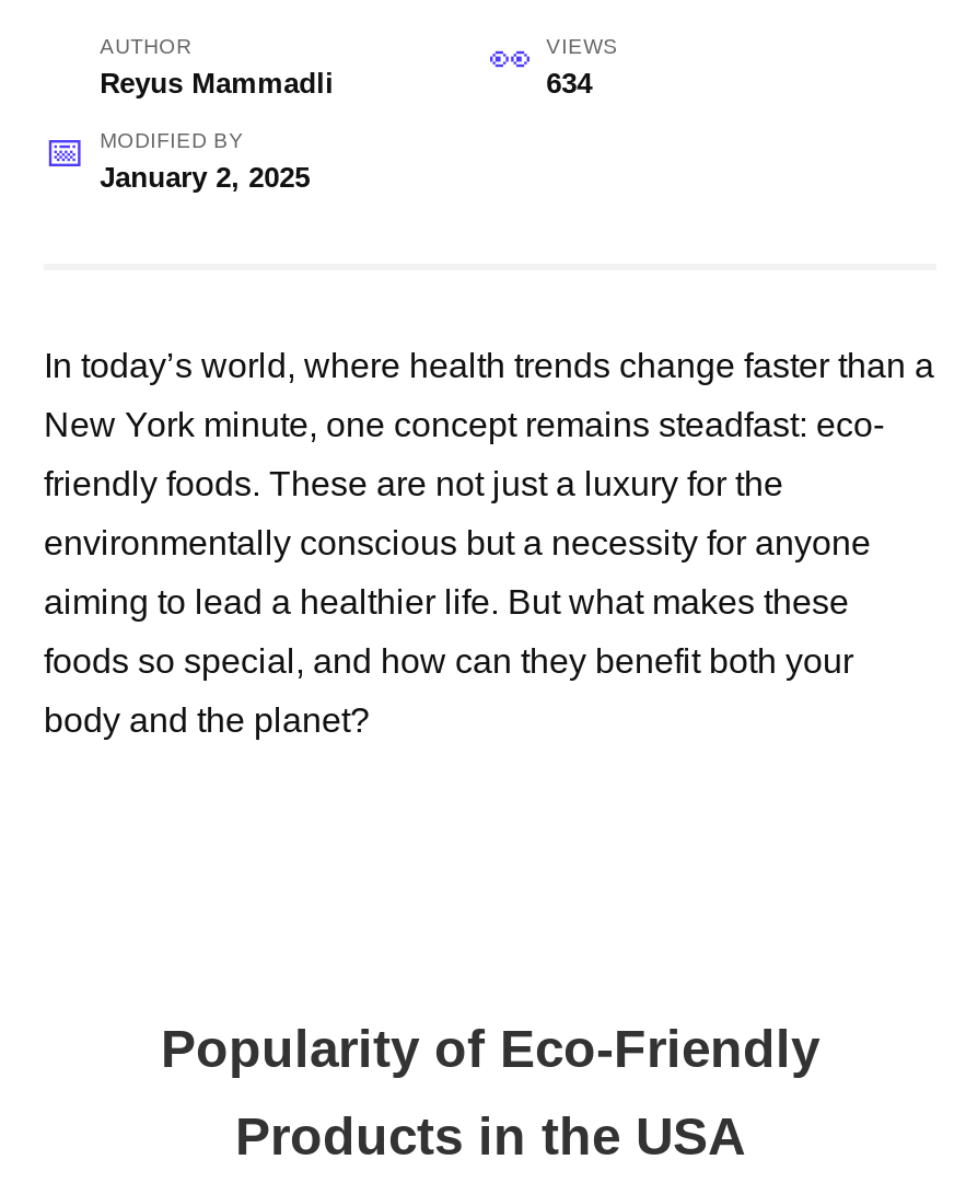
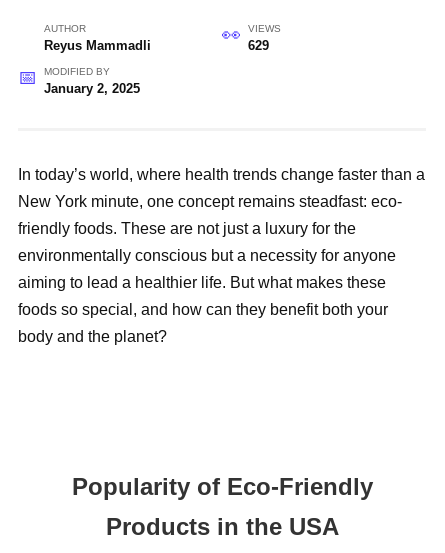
- 634
+ 629
